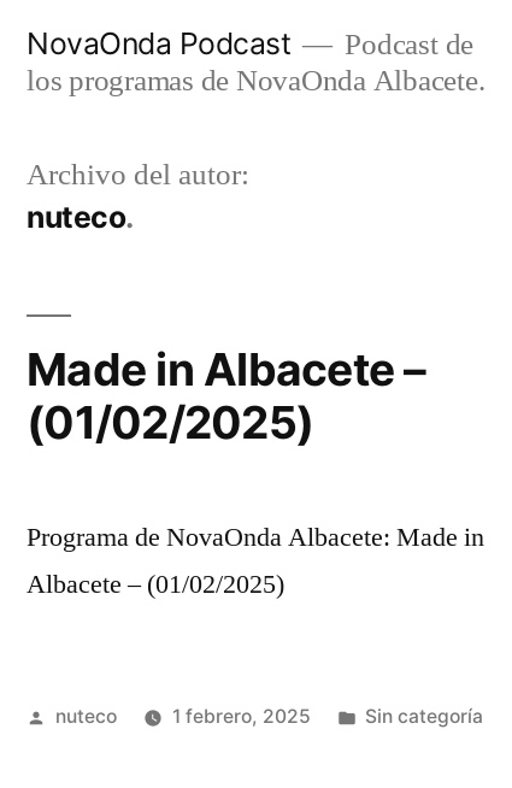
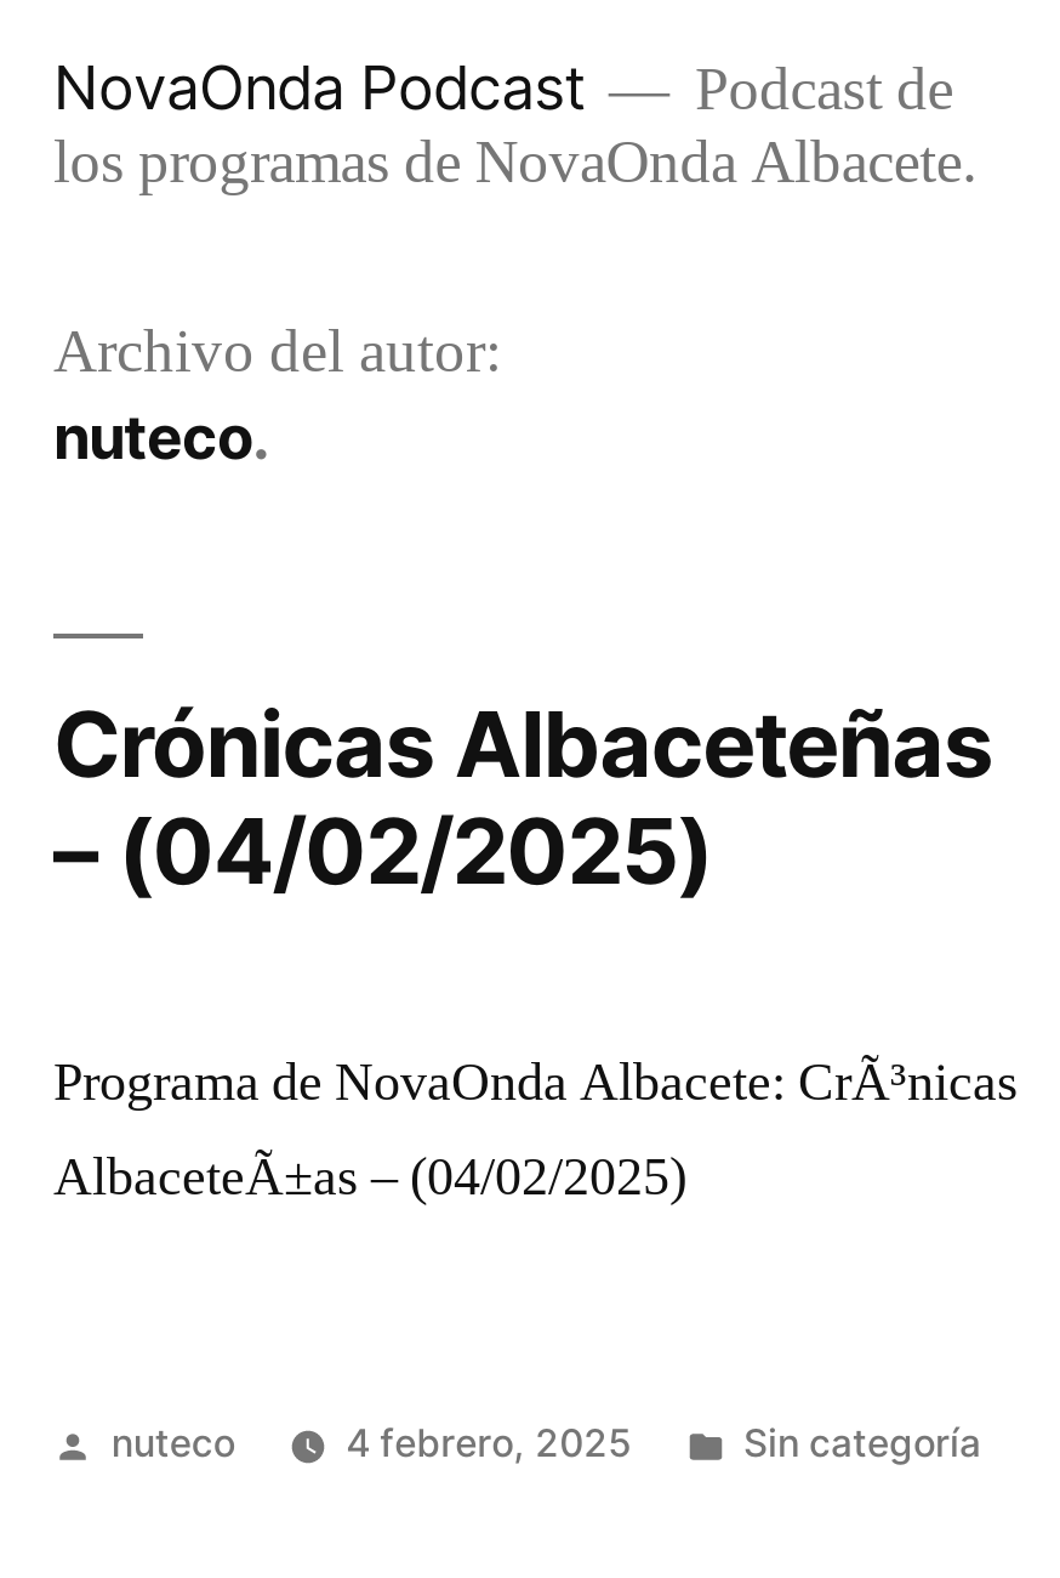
- Made in Albacete –
- (01/02/2025)
+ Crónicas Albaceteñas
+ – (04/02/2025)

- Programa de NovaOnda Albacete: Made in
- Albacete – (01/02/2025)
+ Programa de NovaOnda Albacete: CrÃ³nicas
+ AlbaceteÃ±as – (04/02/2025)

- 1 febrero, 2025
+ 4 febrero, 2025
